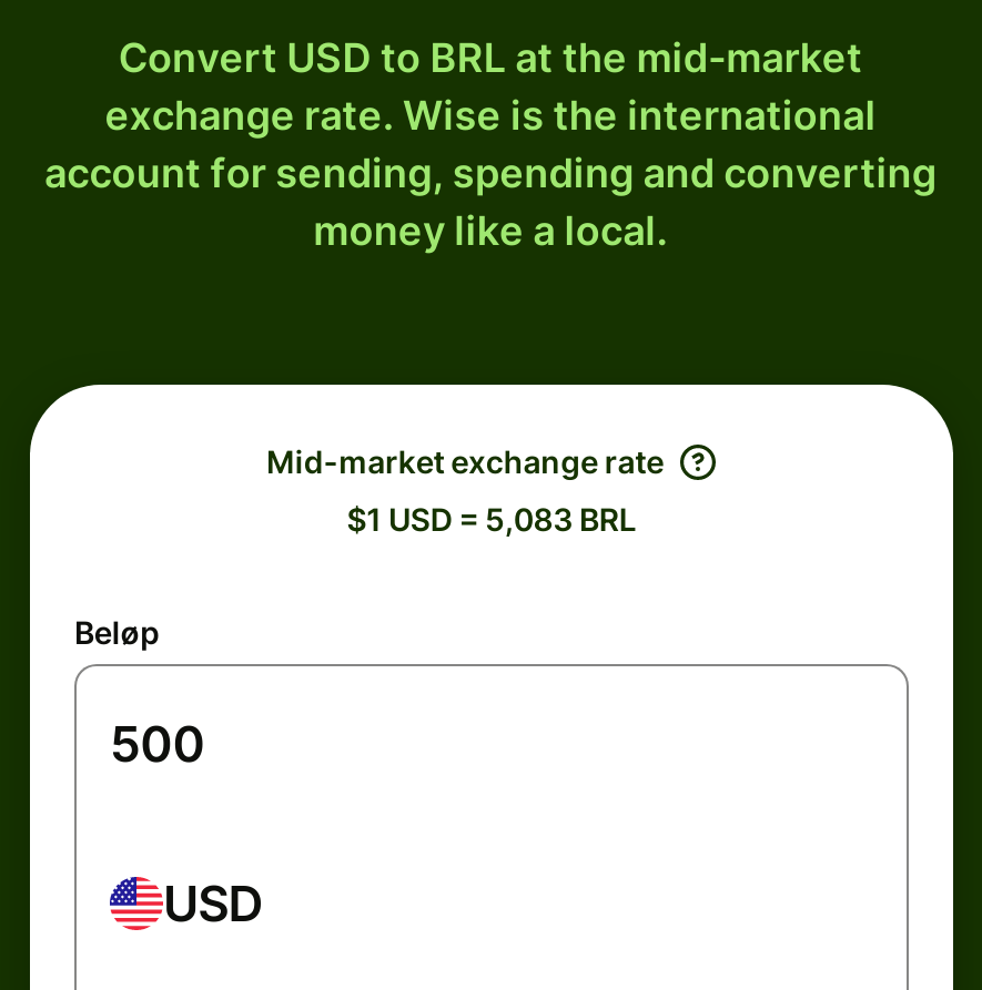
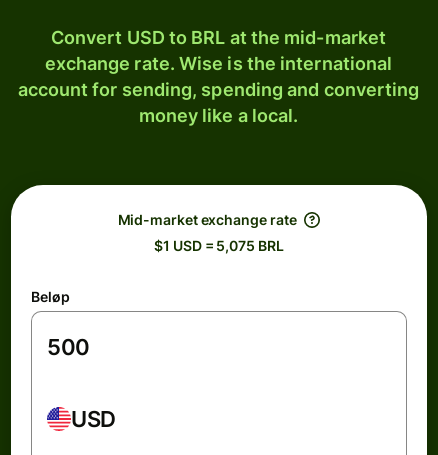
- $1 USD = 5,083 BRL
+ $1 USD = 5,075 BRL
